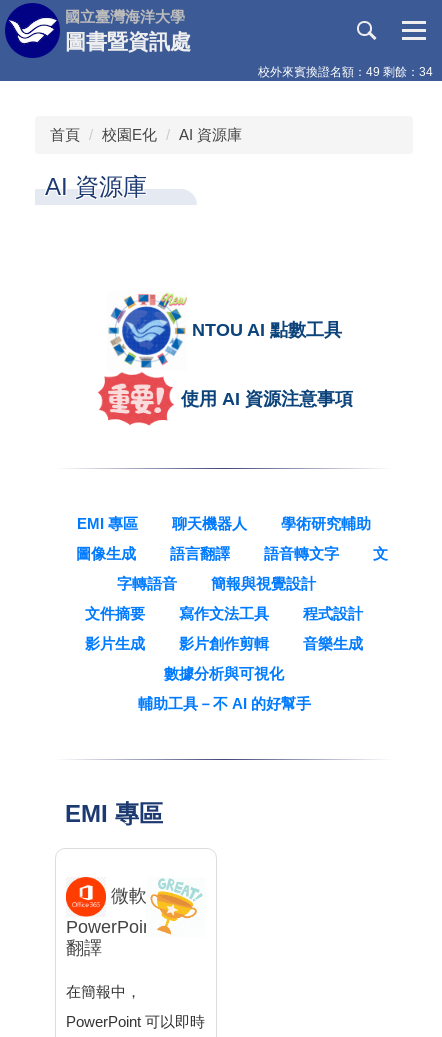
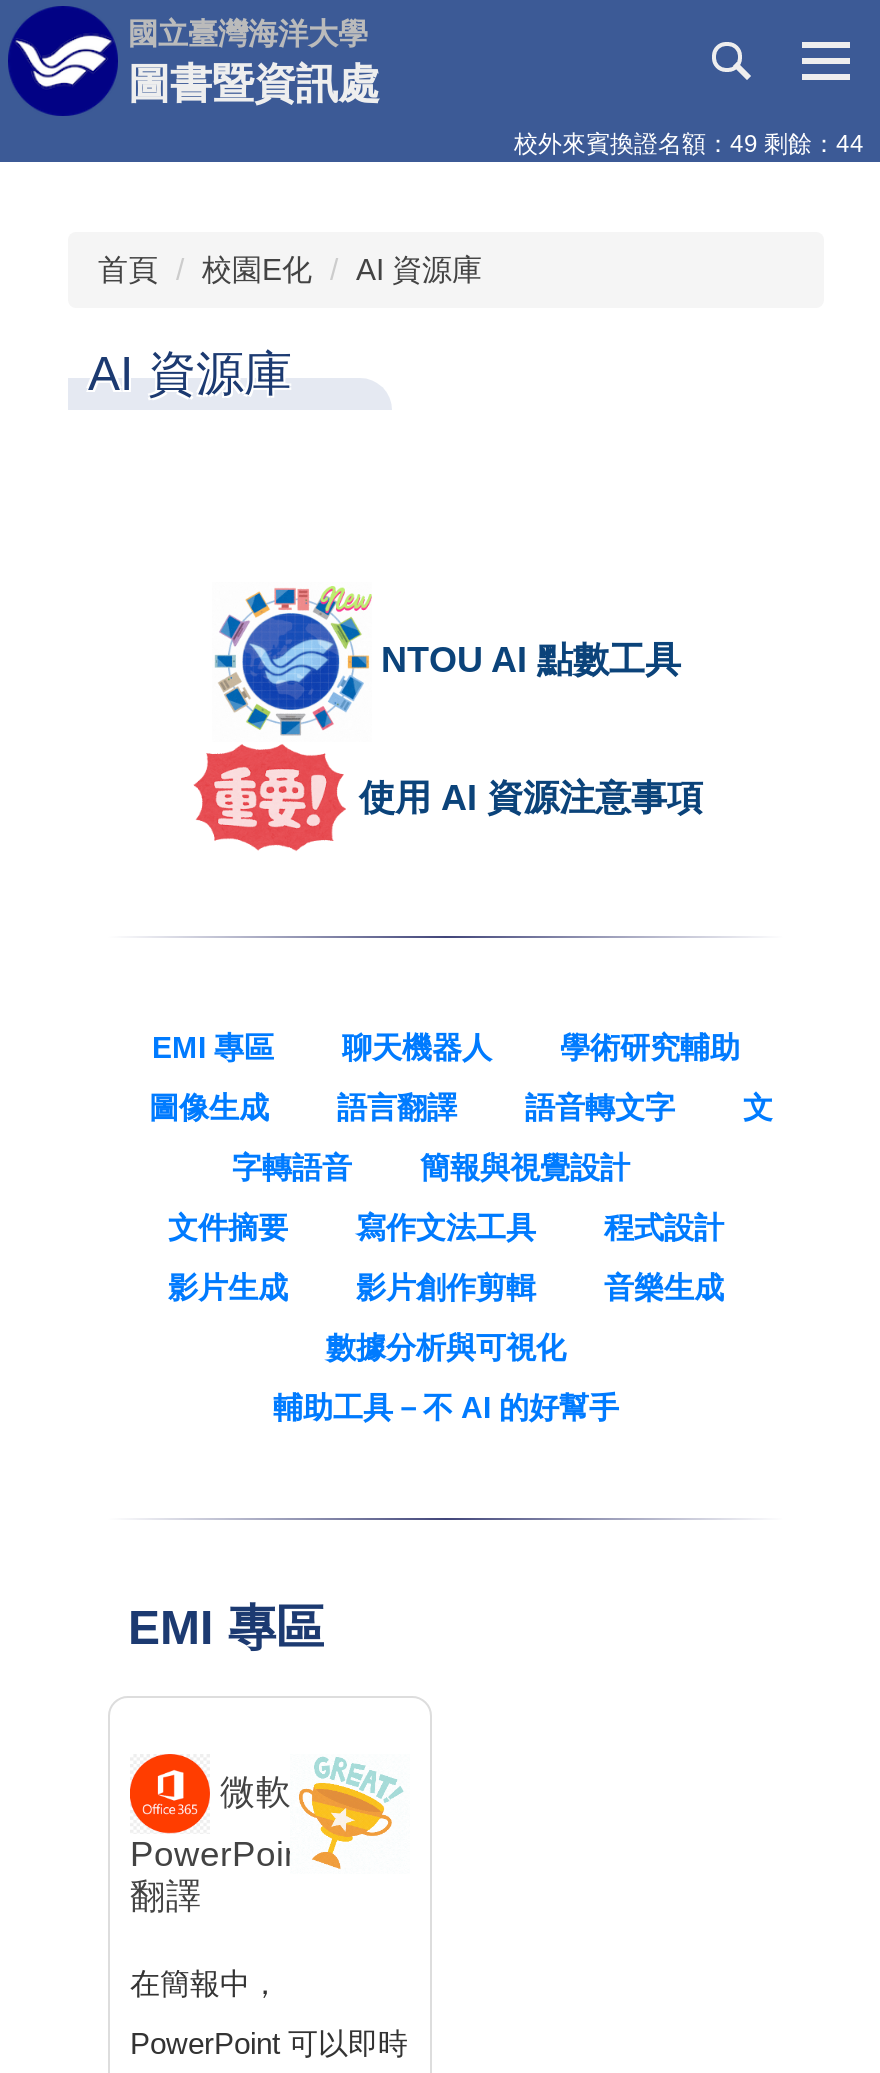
- 校外來賓換證名額：49 剩餘：34
+ 校外來賓換證名額：49 剩餘：44
